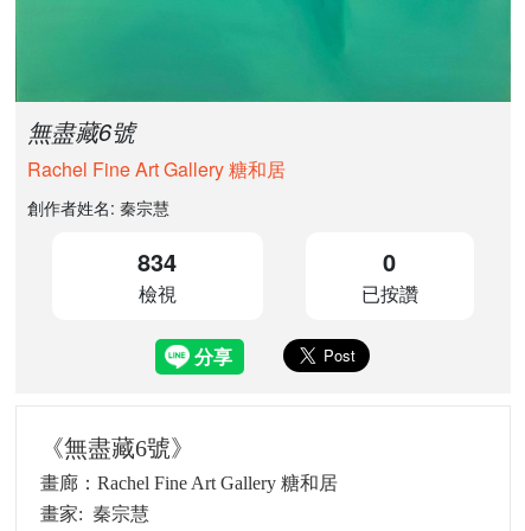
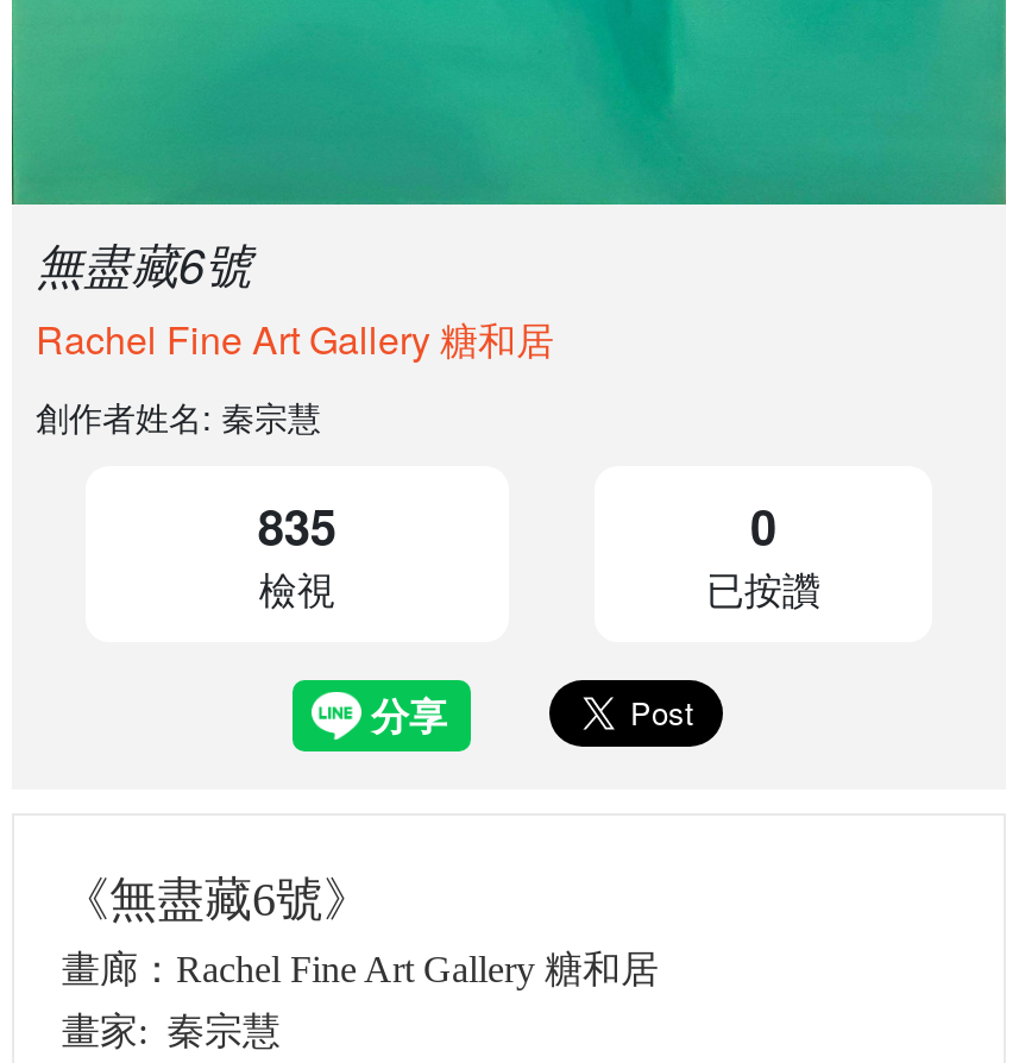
- 834
+ 835
